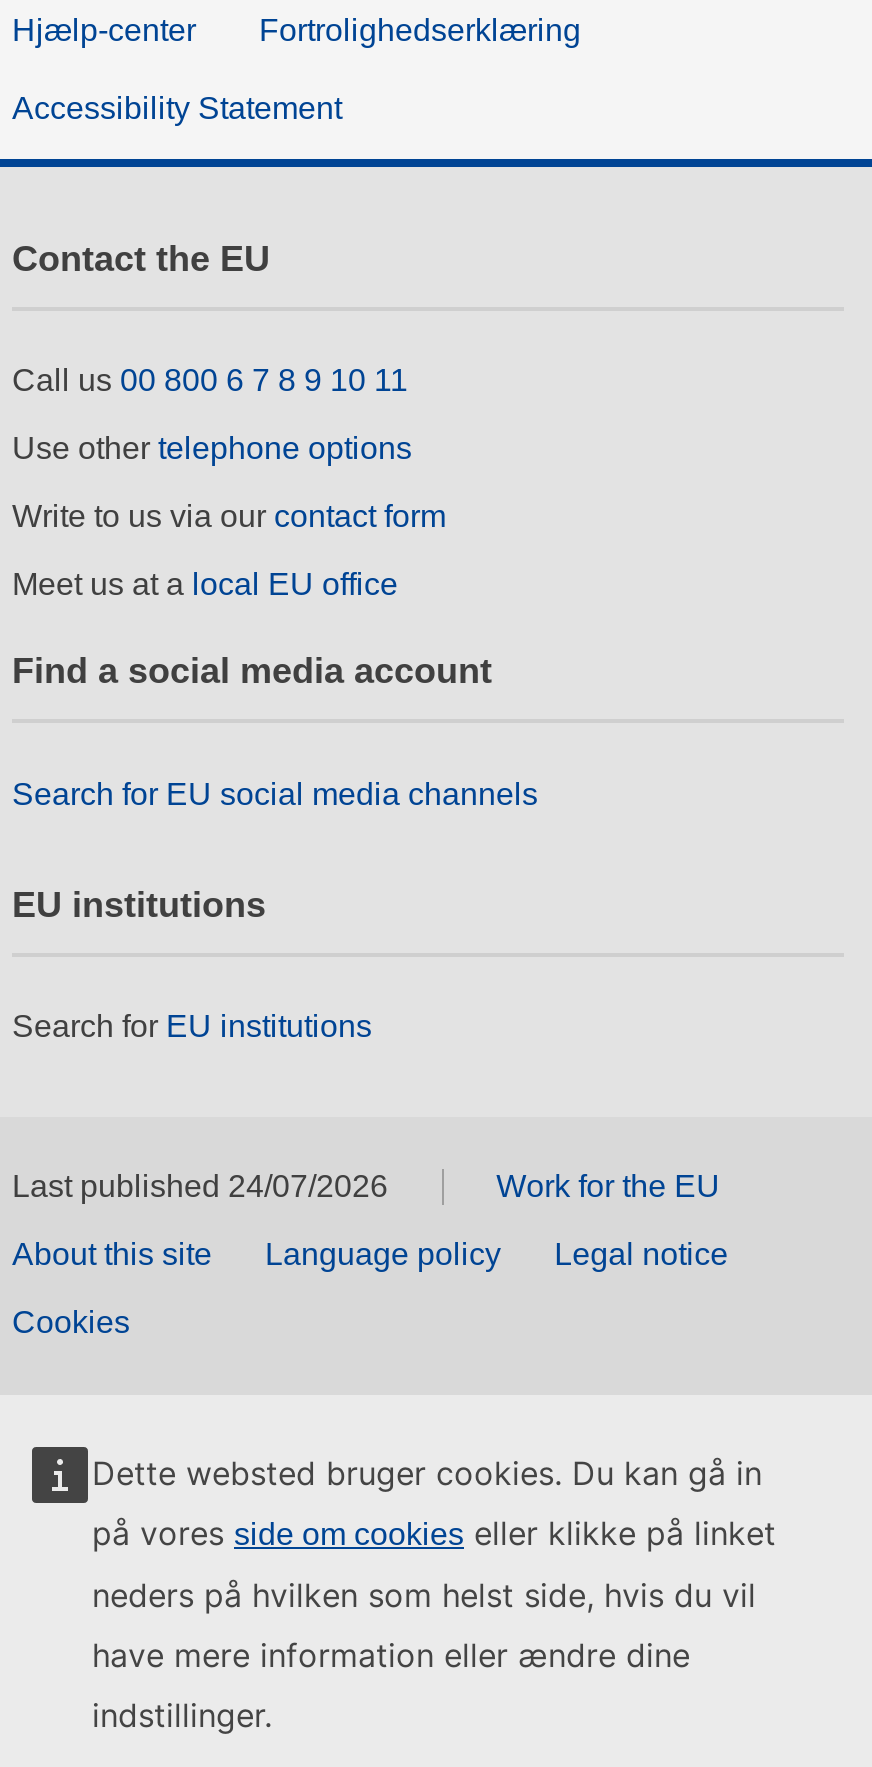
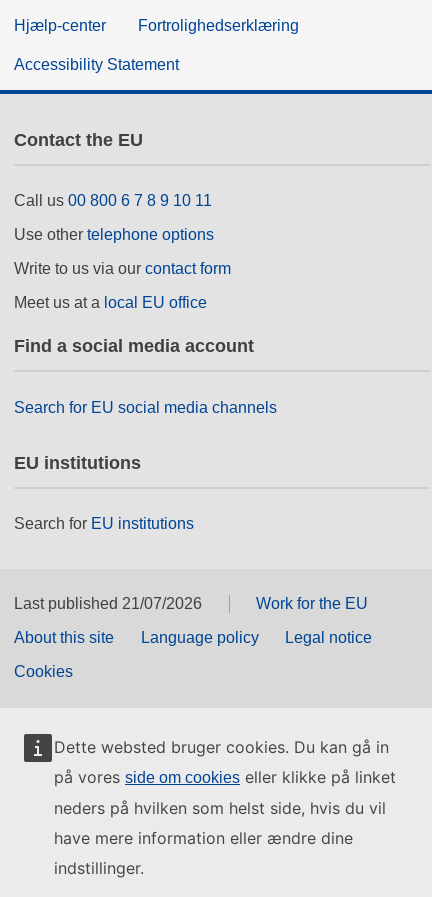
- Last published 24/07/2026
+ Last published 21/07/2026
